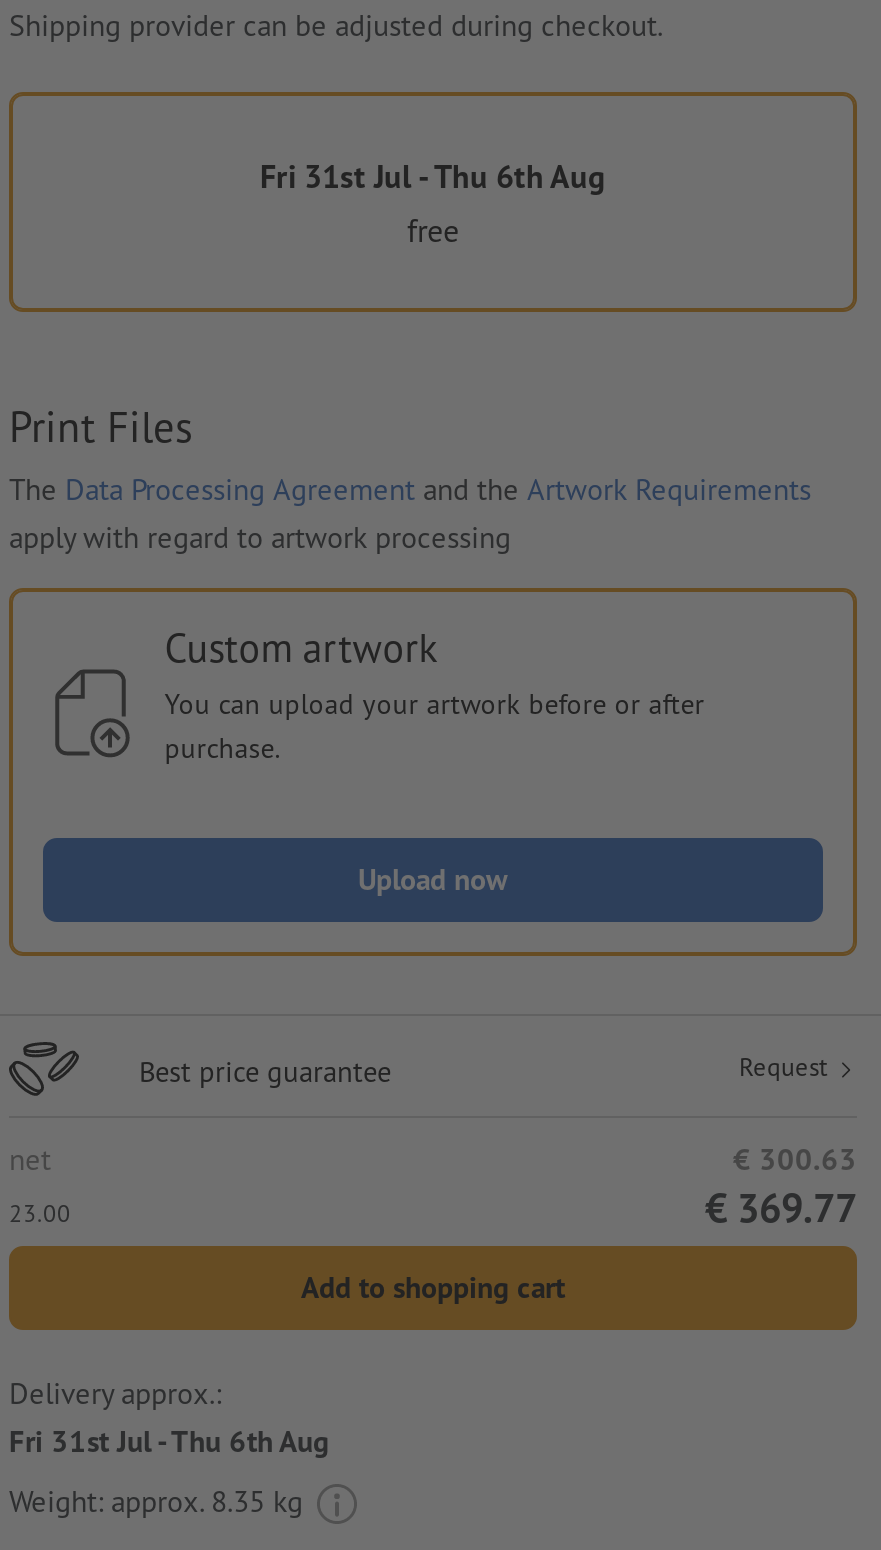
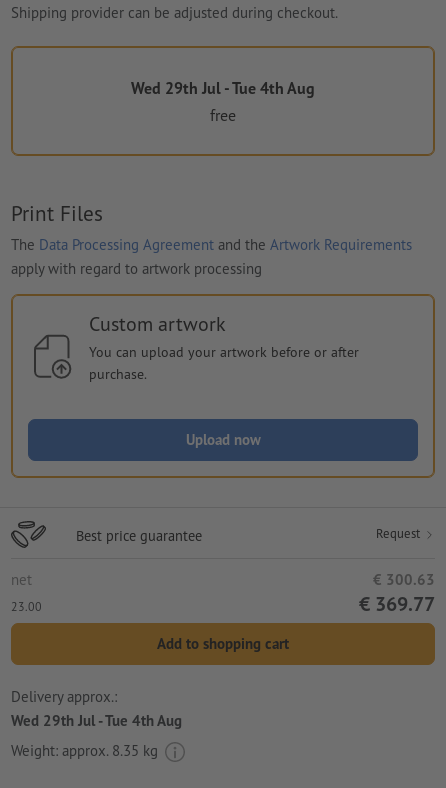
- Fri 31st Jul - Thu 6th Aug
+ Wed 29th Jul - Tue 4th Aug

- Fri 31st Jul - Thu 6th Aug
+ Wed 29th Jul - Tue 4th Aug
